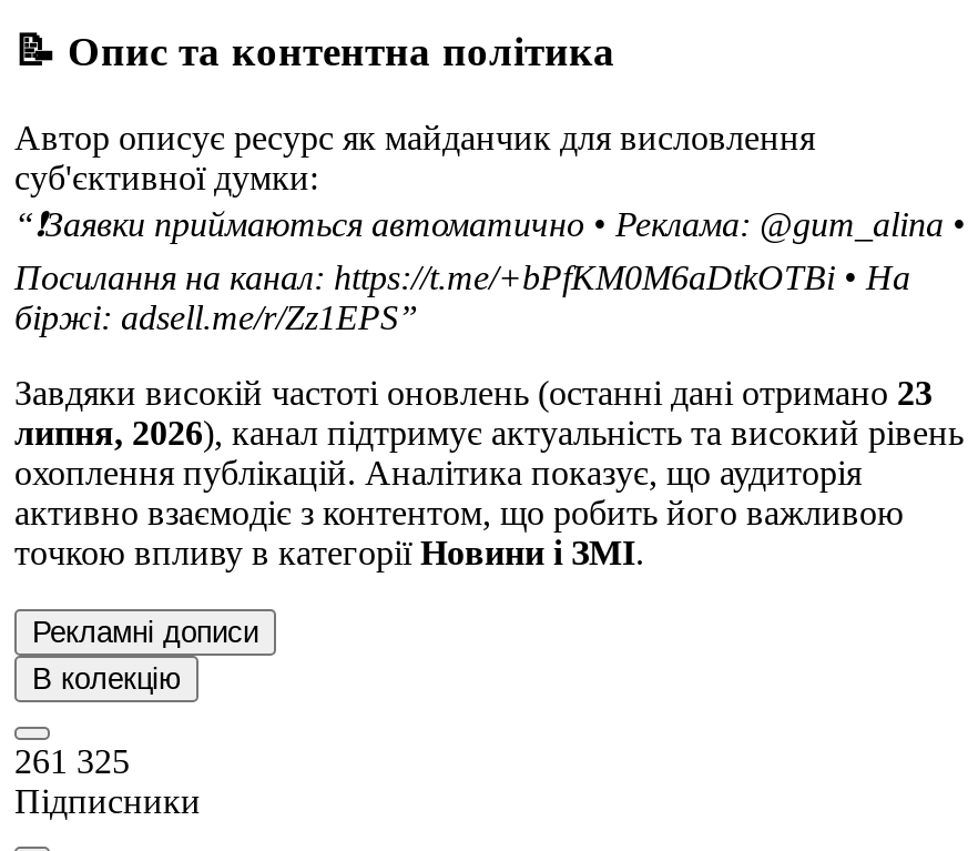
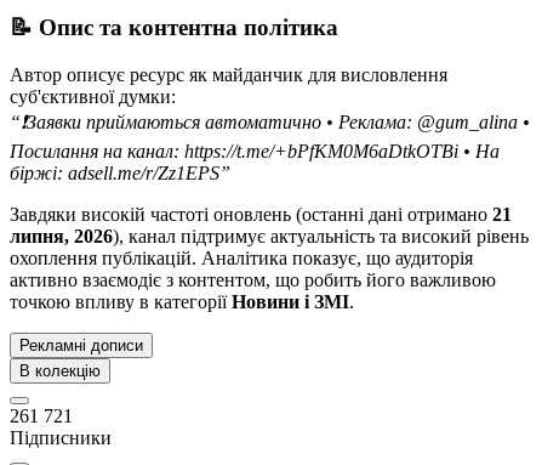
- Завдяки високій частоті оновлень (останні дані отримано 23
+ Завдяки високій частоті оновлень (останні дані отримано 21

- 261 325
+ 261 721
